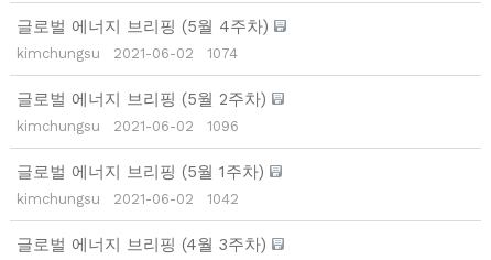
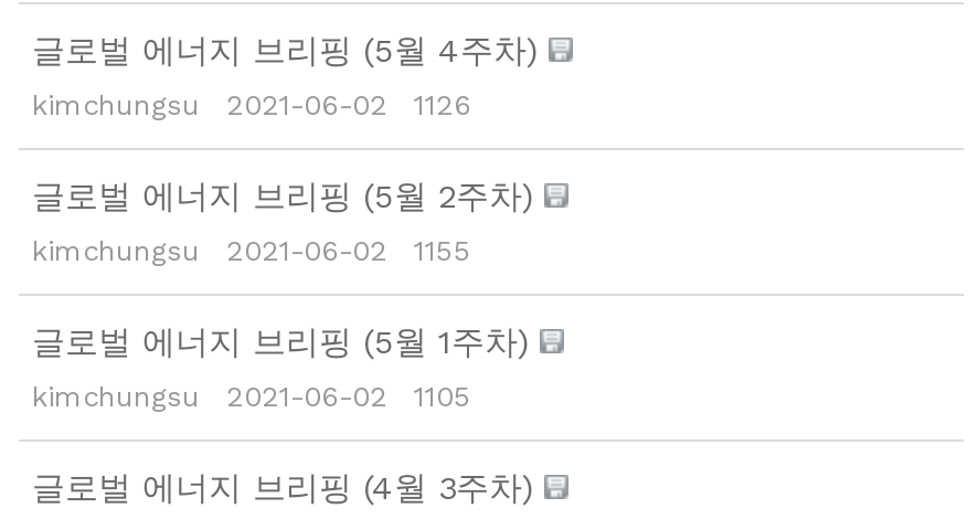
- kimchungsu 2021-06-02 1074
+ kimchungsu 2021-06-02 1126

- kimchungsu 2021-06-02 1096
+ kimchungsu 2021-06-02 1155

- kimchungsu 2021-06-02 1042
+ kimchungsu 2021-06-02 1105
